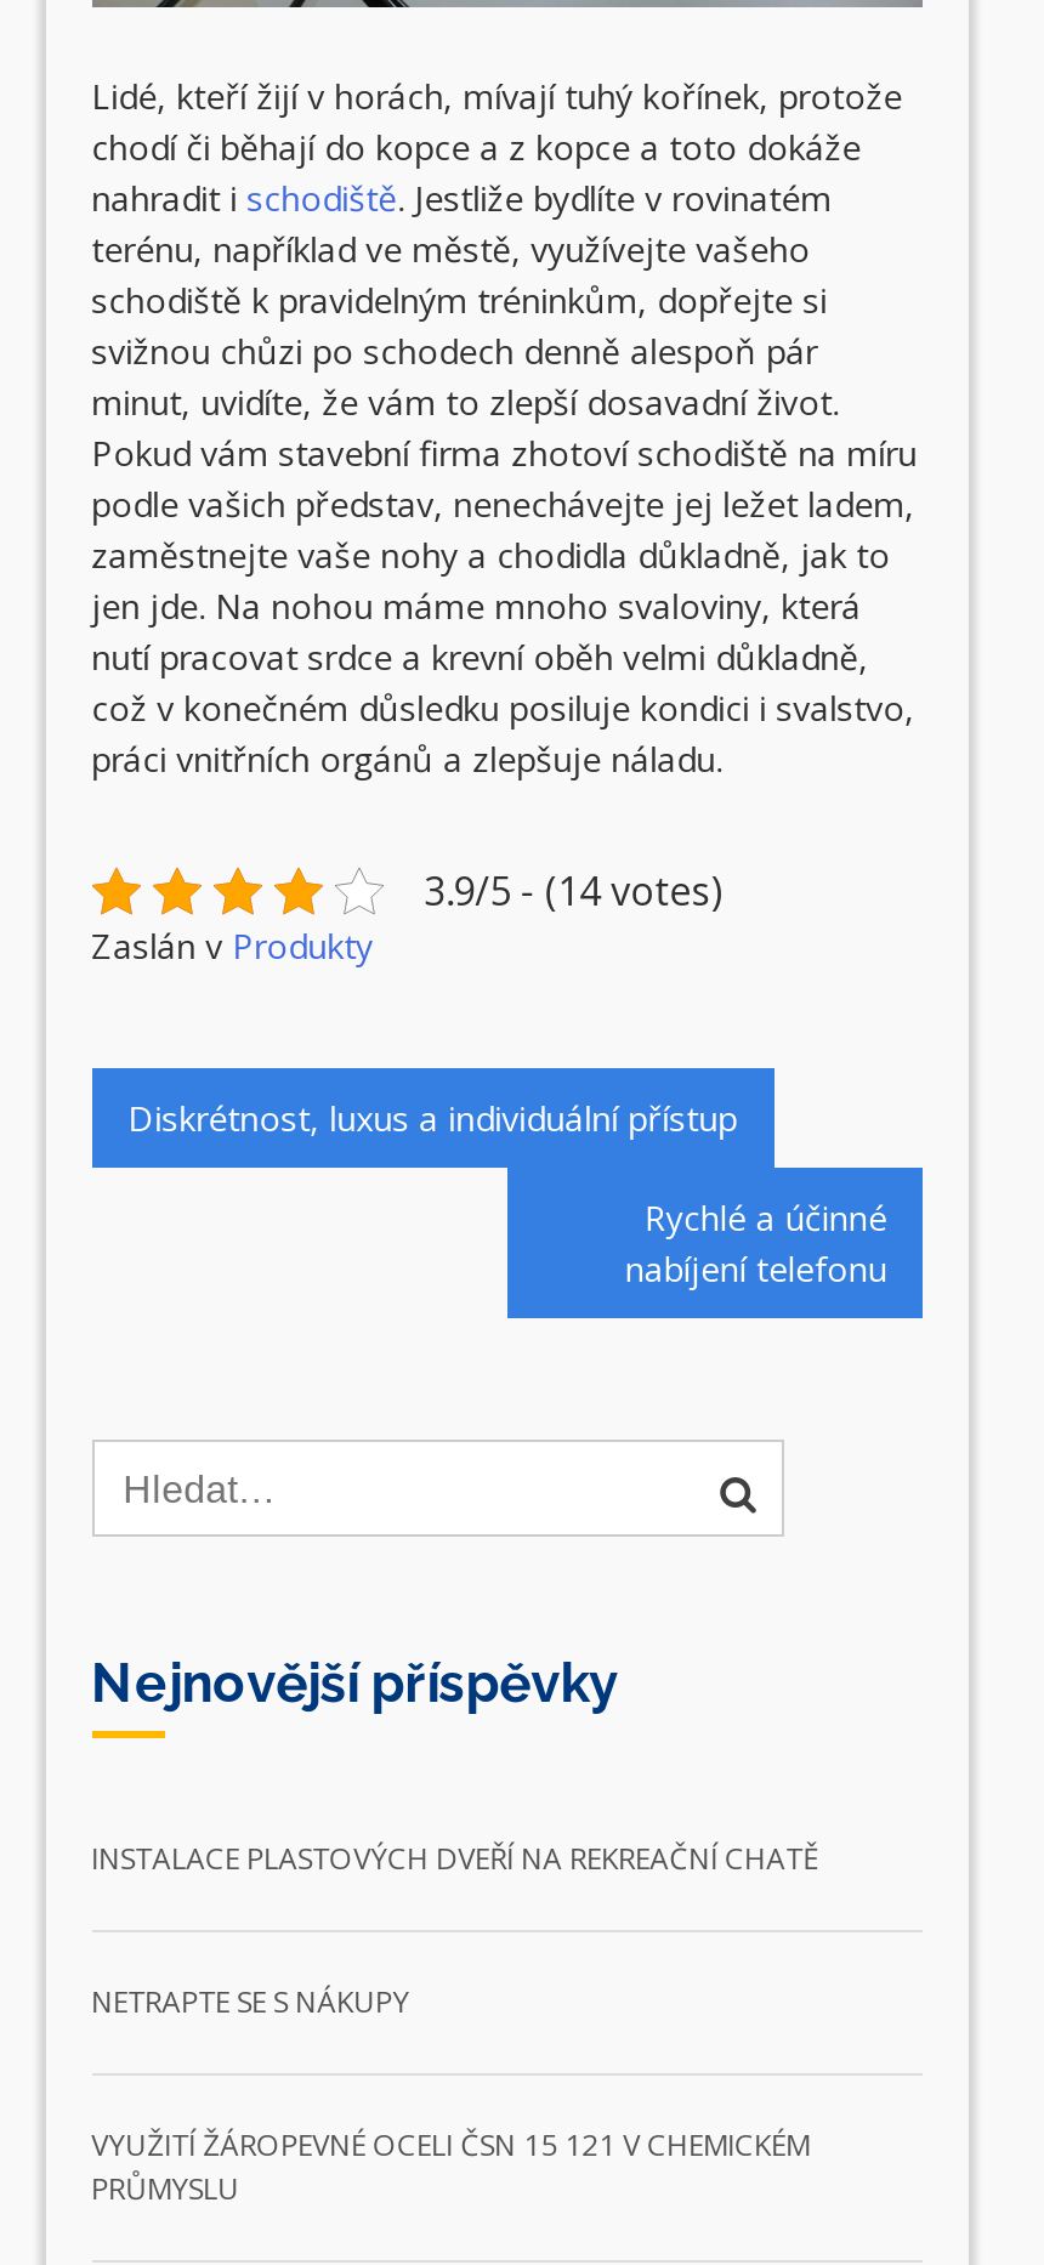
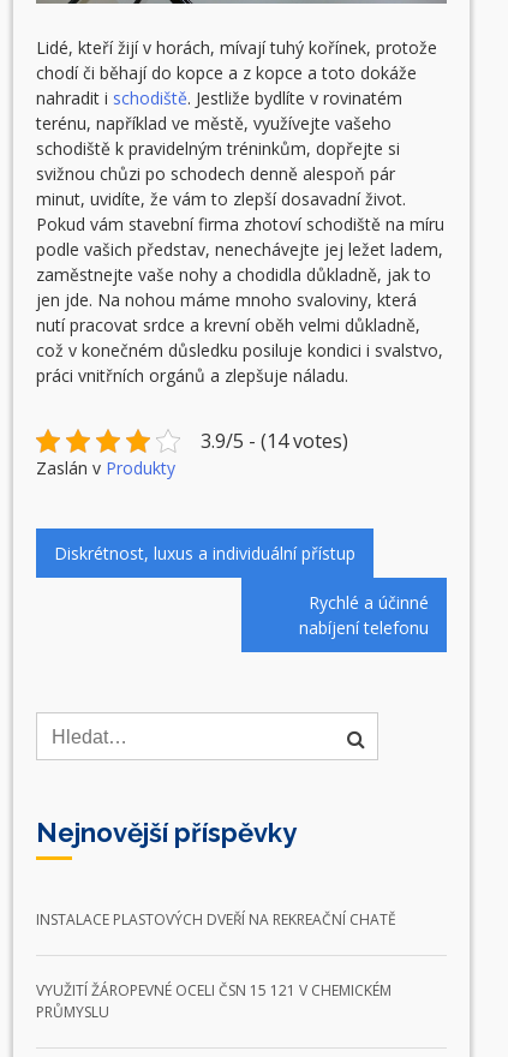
- NETRAPTE SE S NÁKUPY
